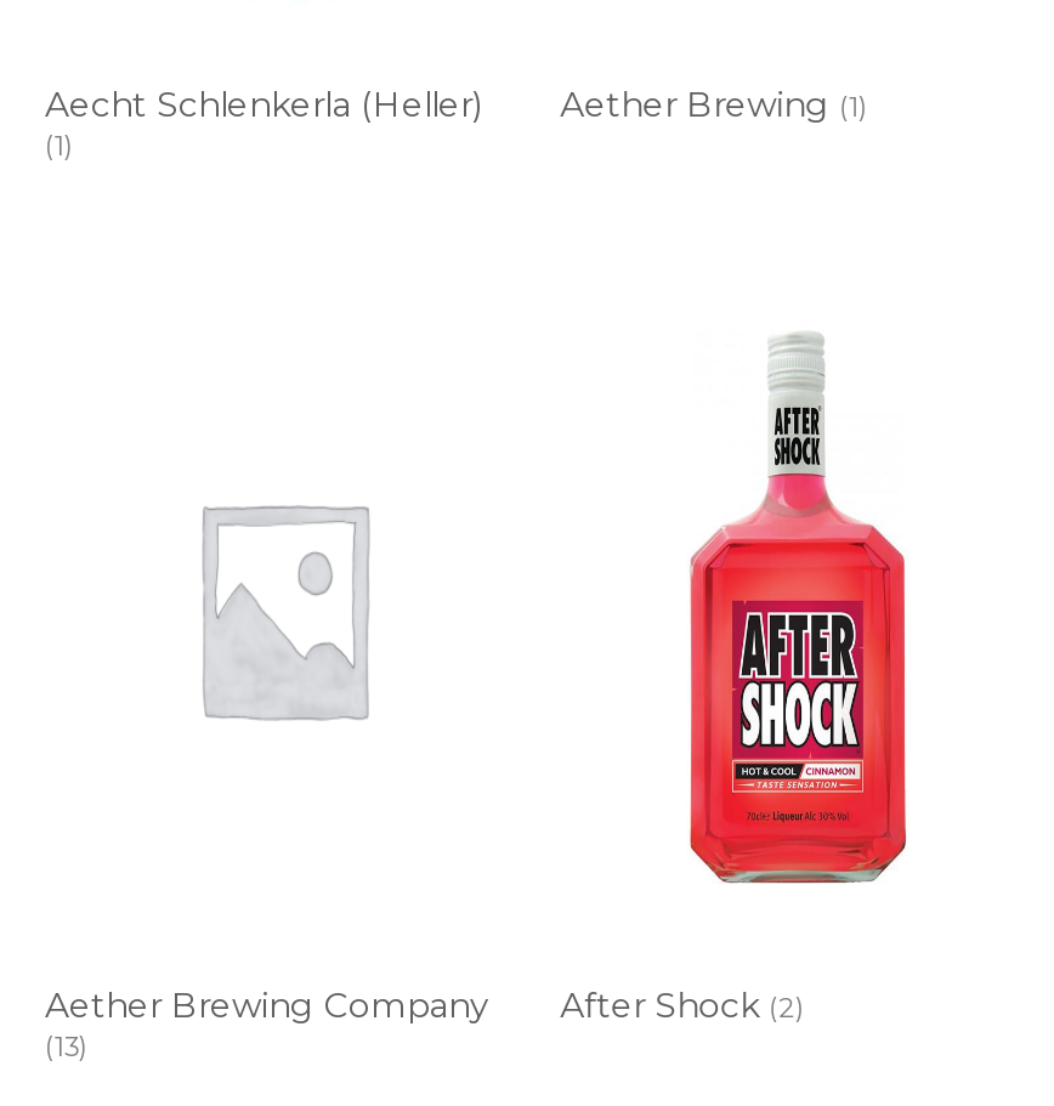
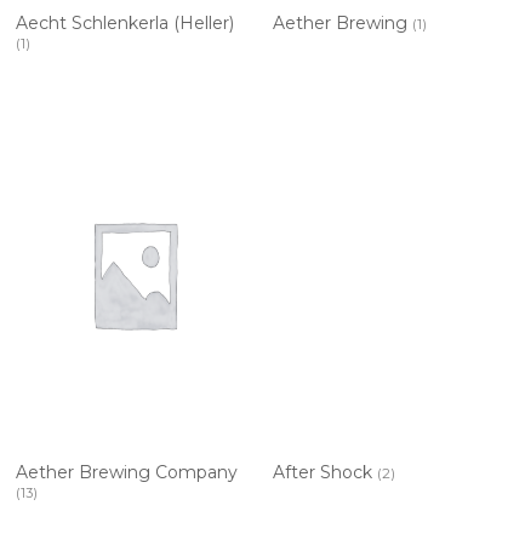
- [image]
